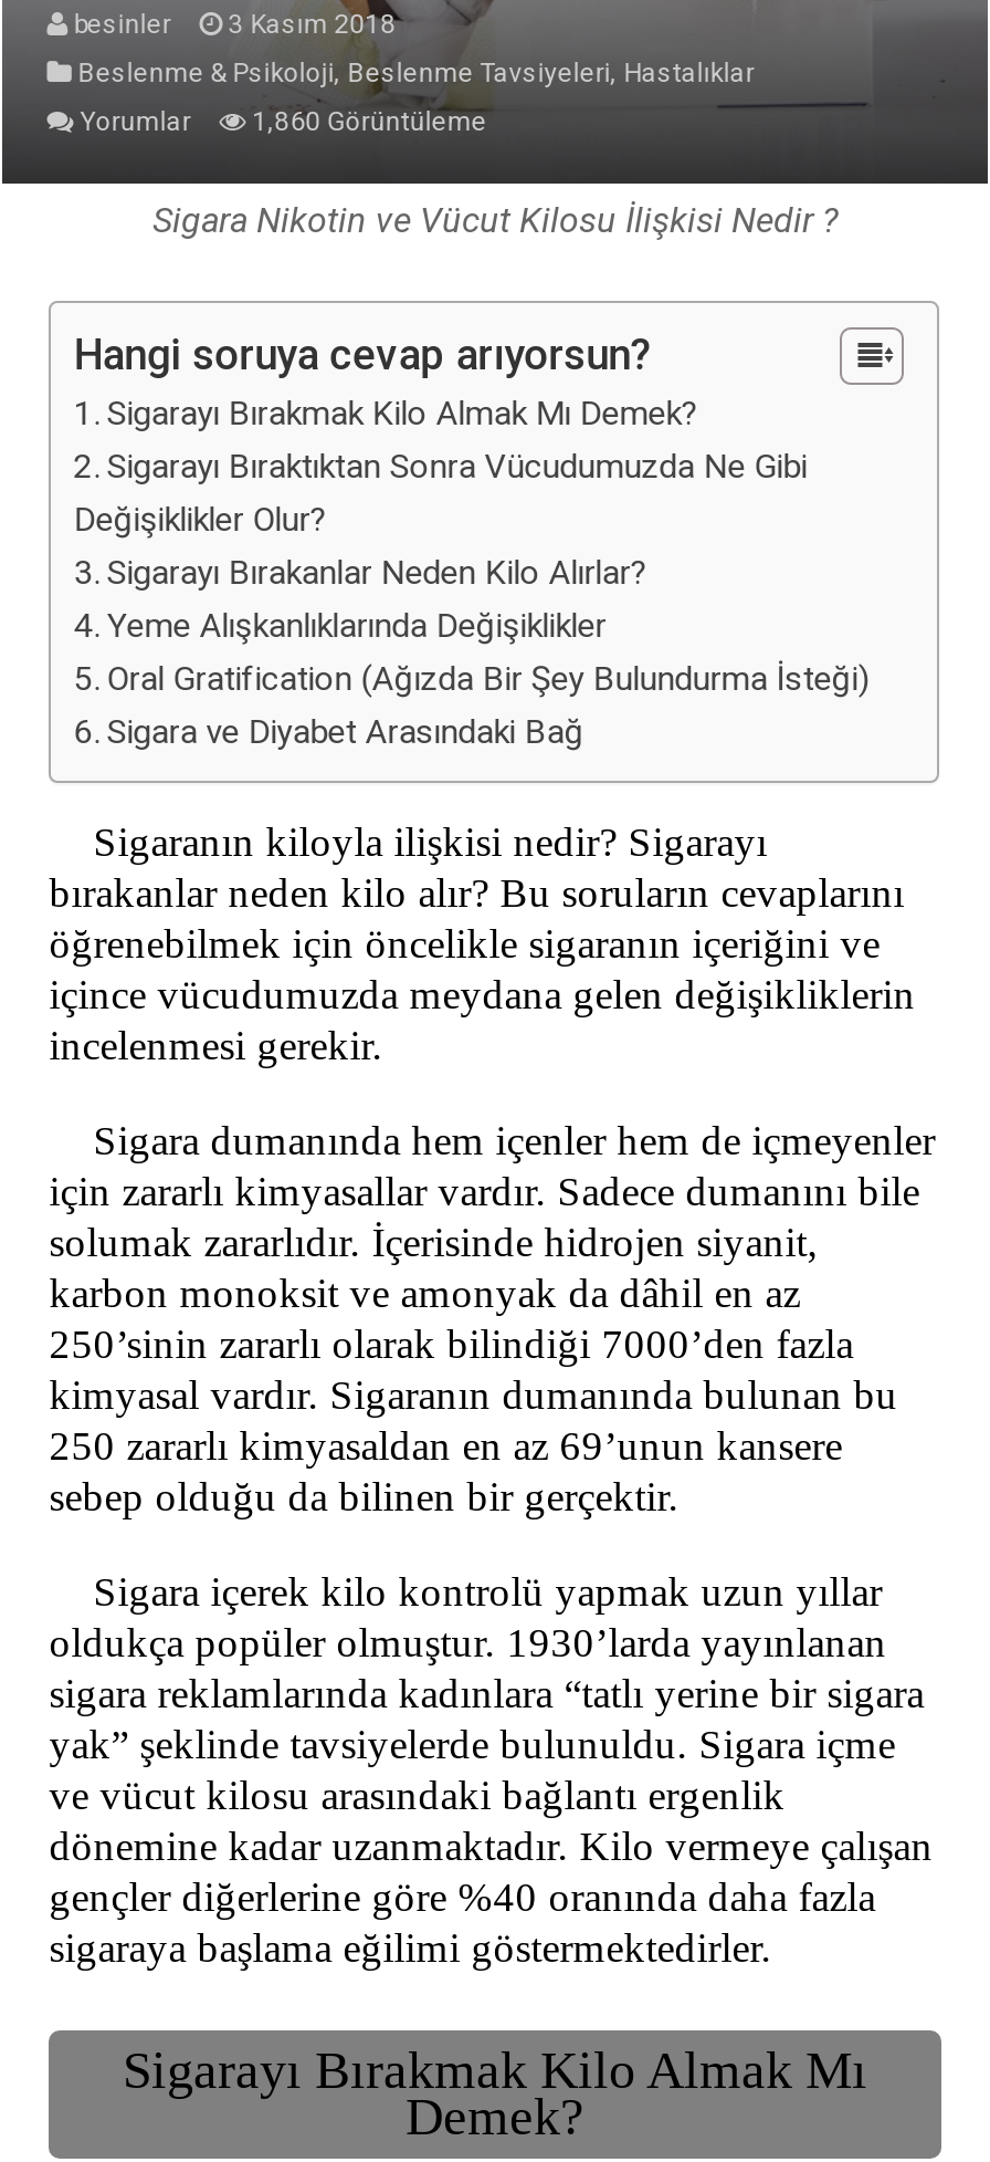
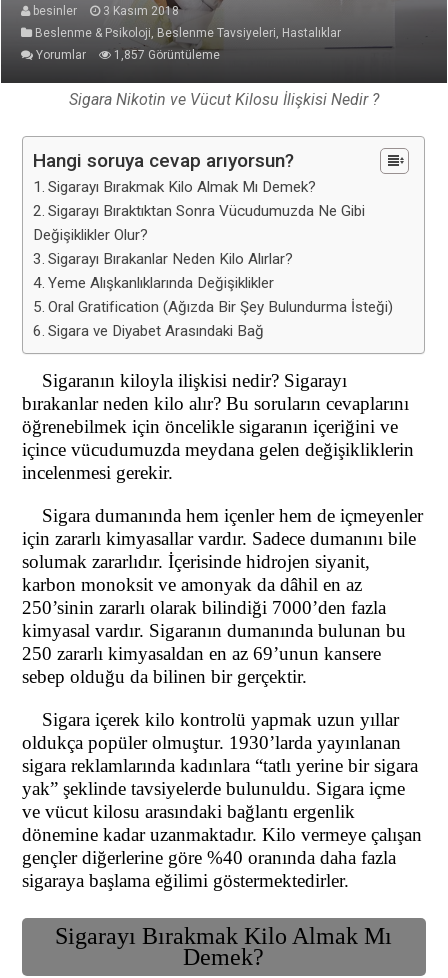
- Yorumlar 1,860 Görüntüleme
+ Yorumlar 1,857 Görüntüleme
